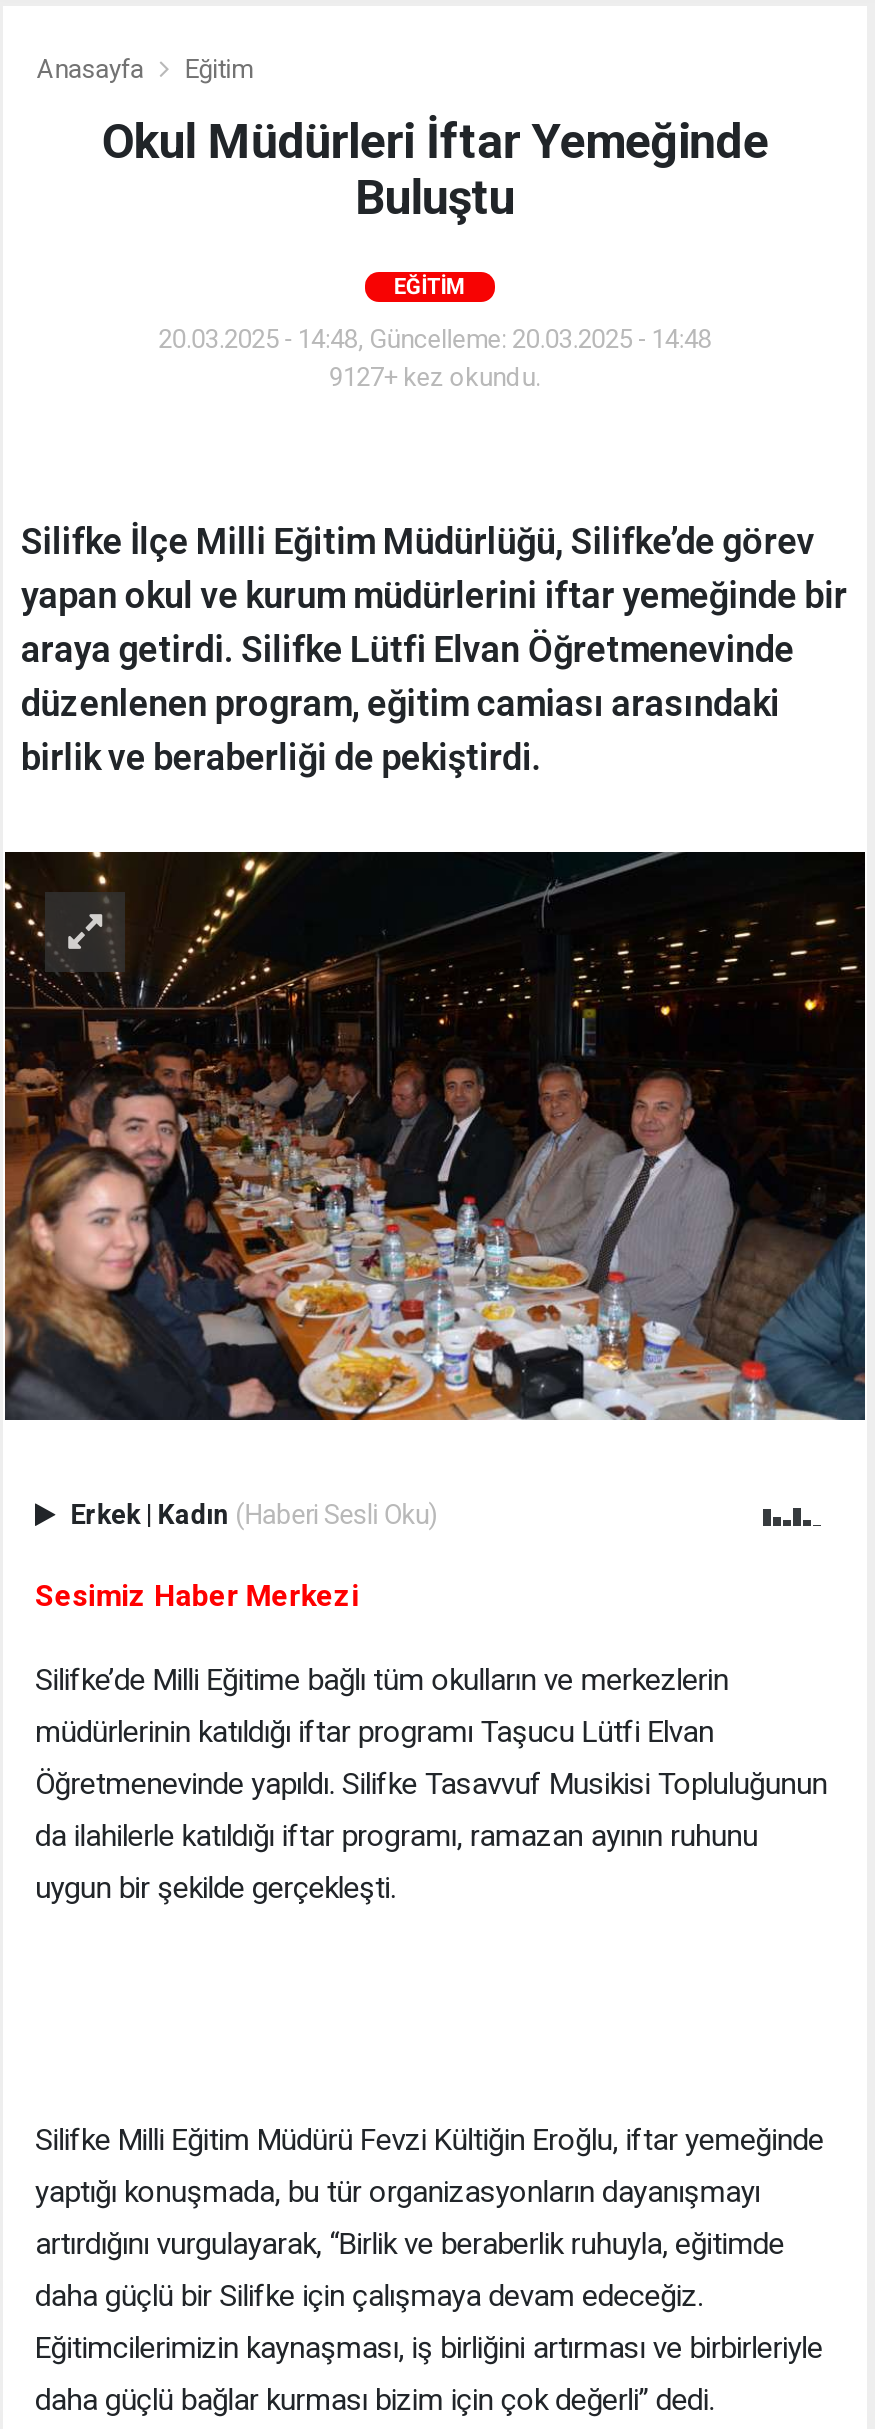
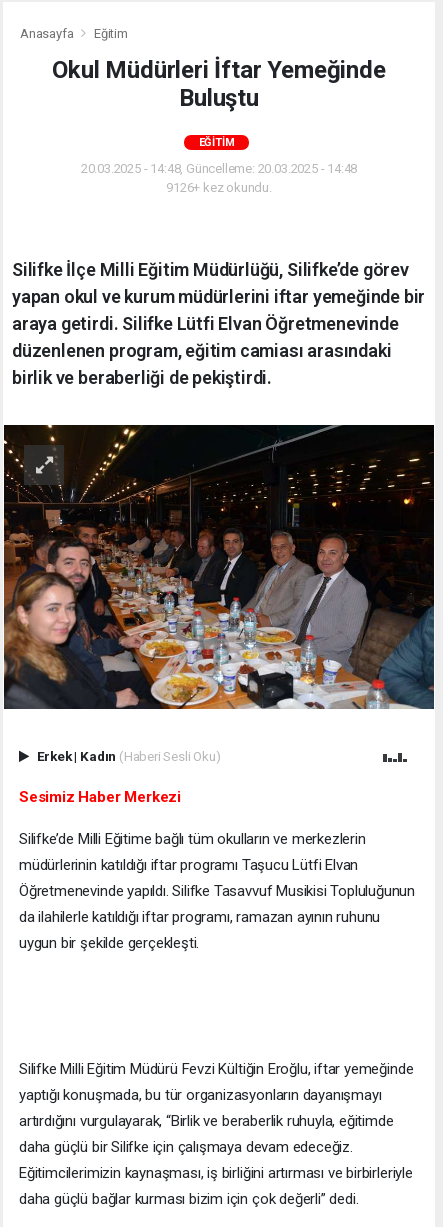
- 9127+ kez okundu.
+ 9126+ kez okundu.
